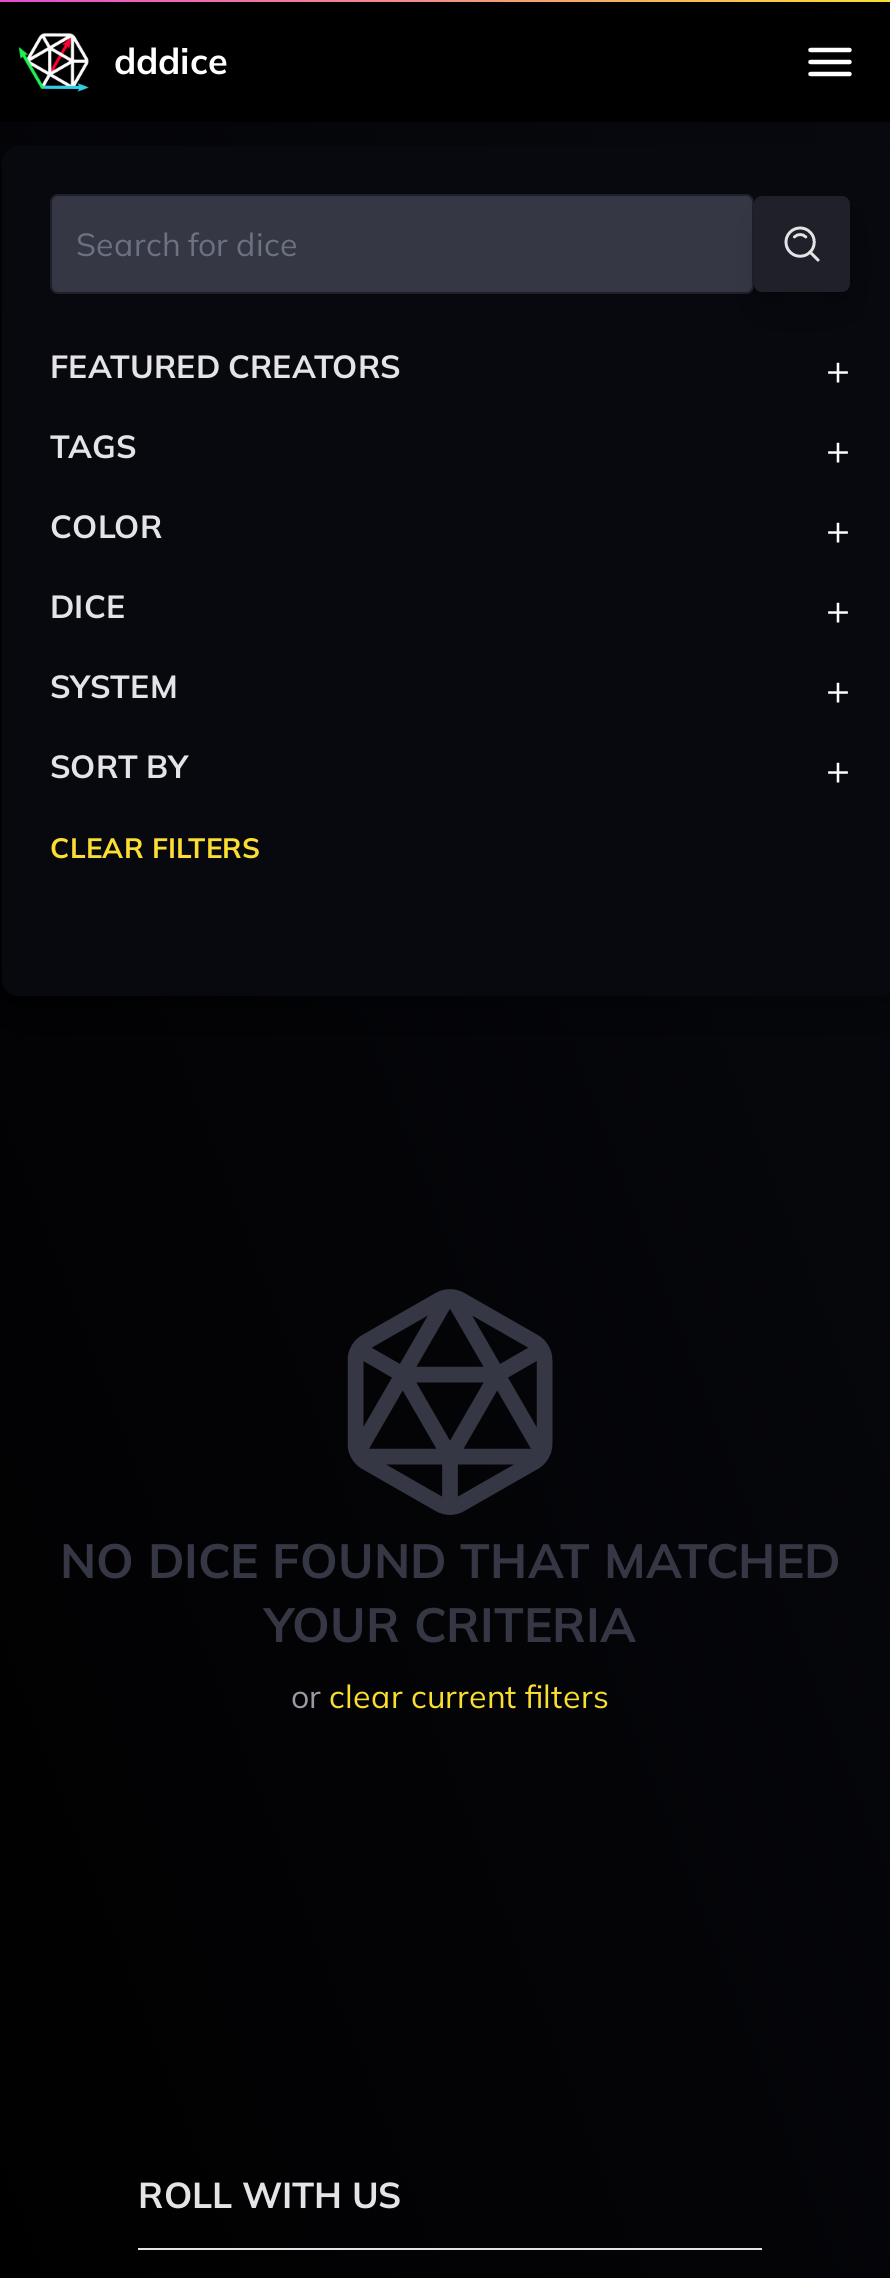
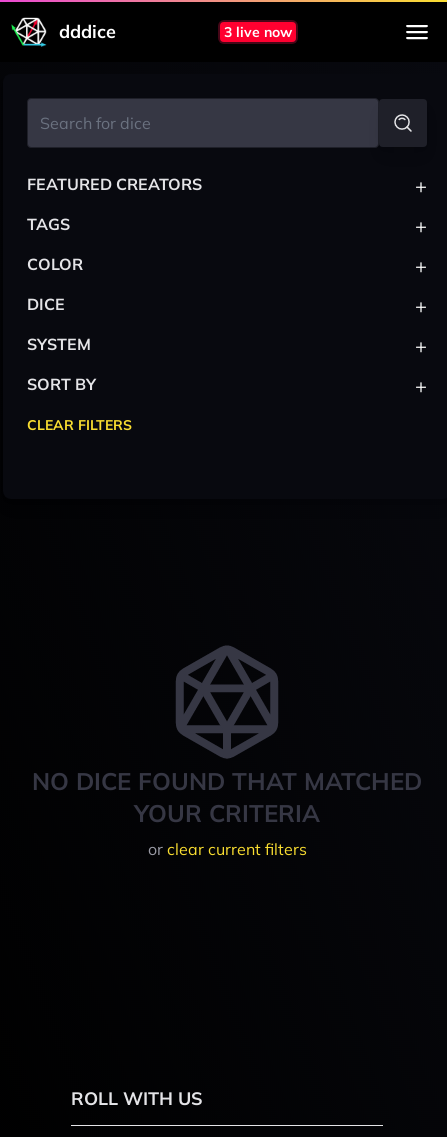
+ 3 live now
